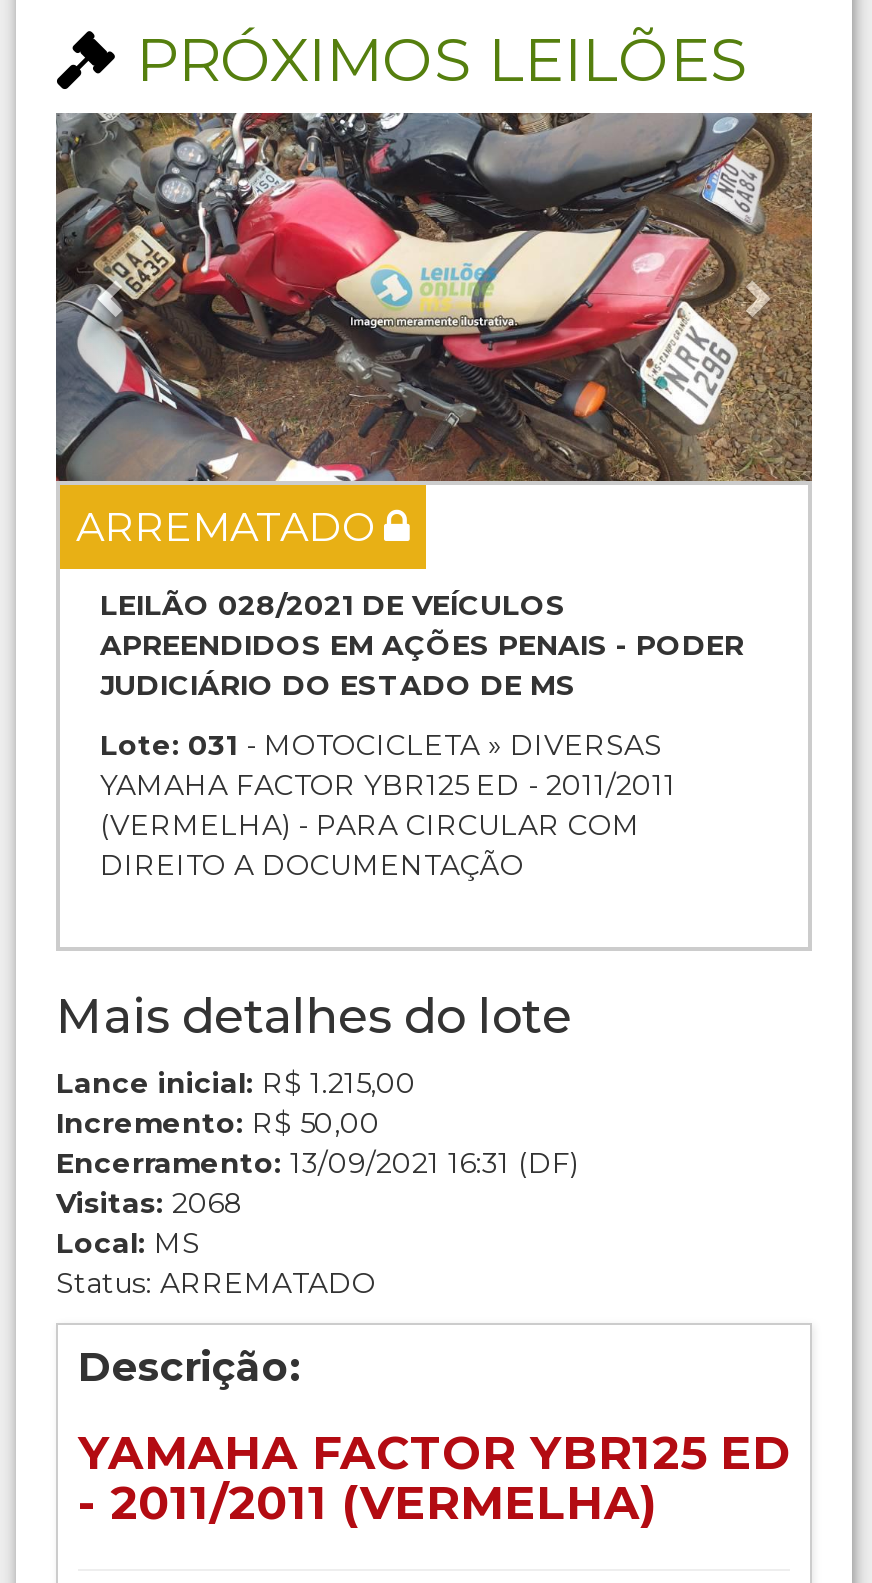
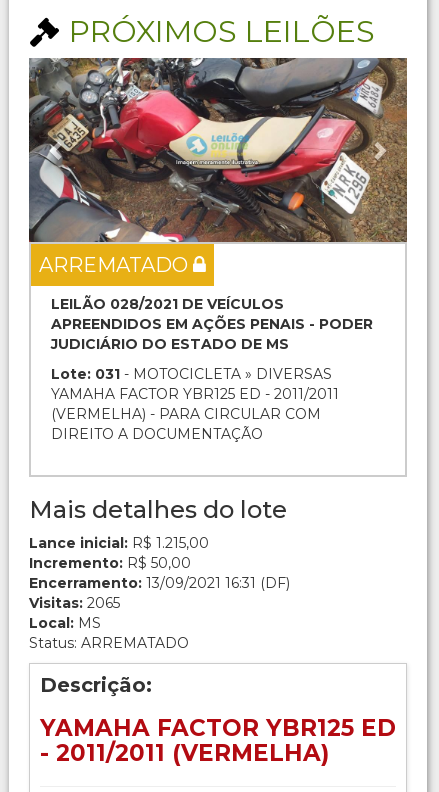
- Visitas: 2068
+ Visitas: 2065
